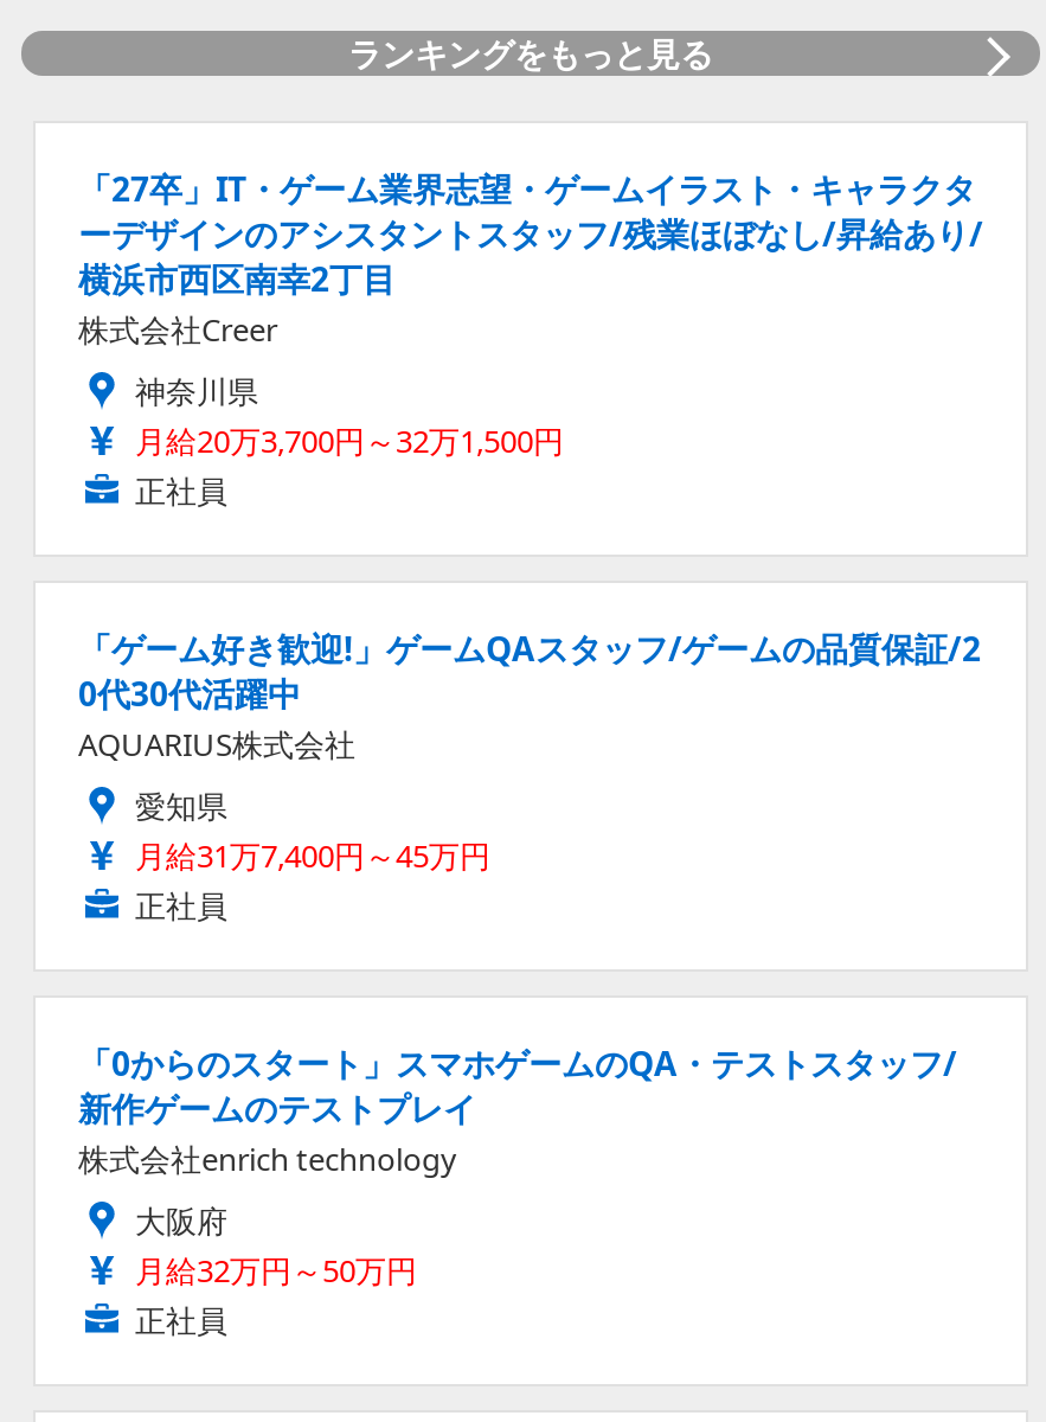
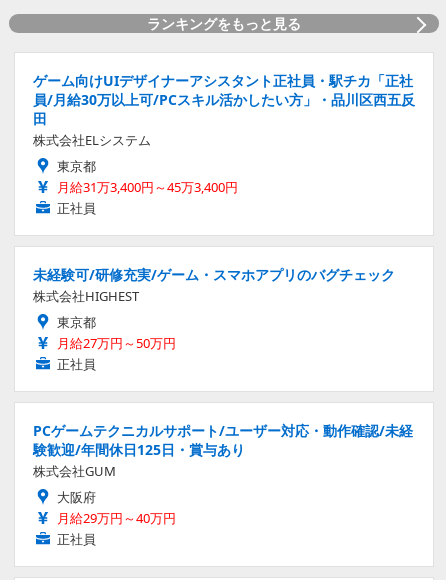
- 「27卒」IT・ゲーム業界志望・ゲームイラスト・キャラクタ
- ーデザインのアシスタントスタッフ/残業ほぼなし/昇給あり/
- 横浜市西区南幸2丁目
- 株式会社Creer
- 神奈川県
- 月給20万3,700円～32万1,500円
+ ゲーム向けUIデザイナーアシスタント正社員・駅チカ「正社
+ 員/月給30万以上可/PCスキル活かしたい方」・品川区西五反
+ 田
+ 株式会社ELシステム
+ 東京都
+ 月給31万3,400円～45万3,400円

- 「ゲーム好き歓迎!」ゲームQAスタッフ/ゲームの品質保証/2
- 0代30代活躍中
- AQUARIUS株式会社
- 愛知県
- 月給31万7,400円～45万円
+ 未経験可/研修充実/ゲーム・スマホアプリのバグチェック
+ 株式会社HIGHEST
+ 東京都
+ 月給27万円～50万円

- 「0からのスタート」スマホゲームのQA・テストスタッフ/
- 新作ゲームのテストプレイ
- 株式会社enrich technology
+ PCゲームテクニカルサポート/ユーザー対応・動作確認/未経
+ 験歓迎/年間休日125日・賞与あり
+ 株式会社GUM

- 月給32万円～50万円
+ 月給29万円～40万円
